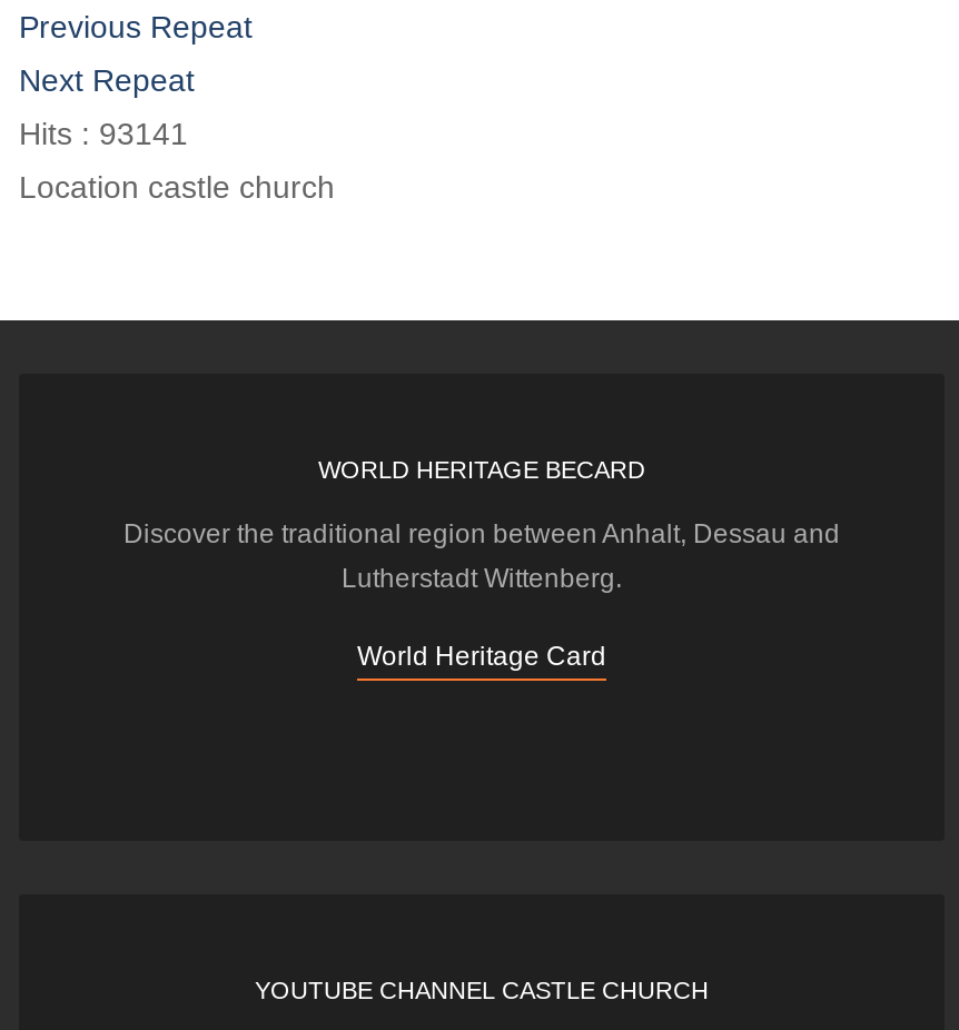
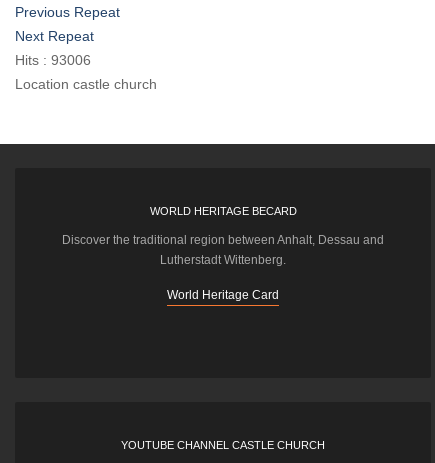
- Hits: 93141
+ Hits: 93006
